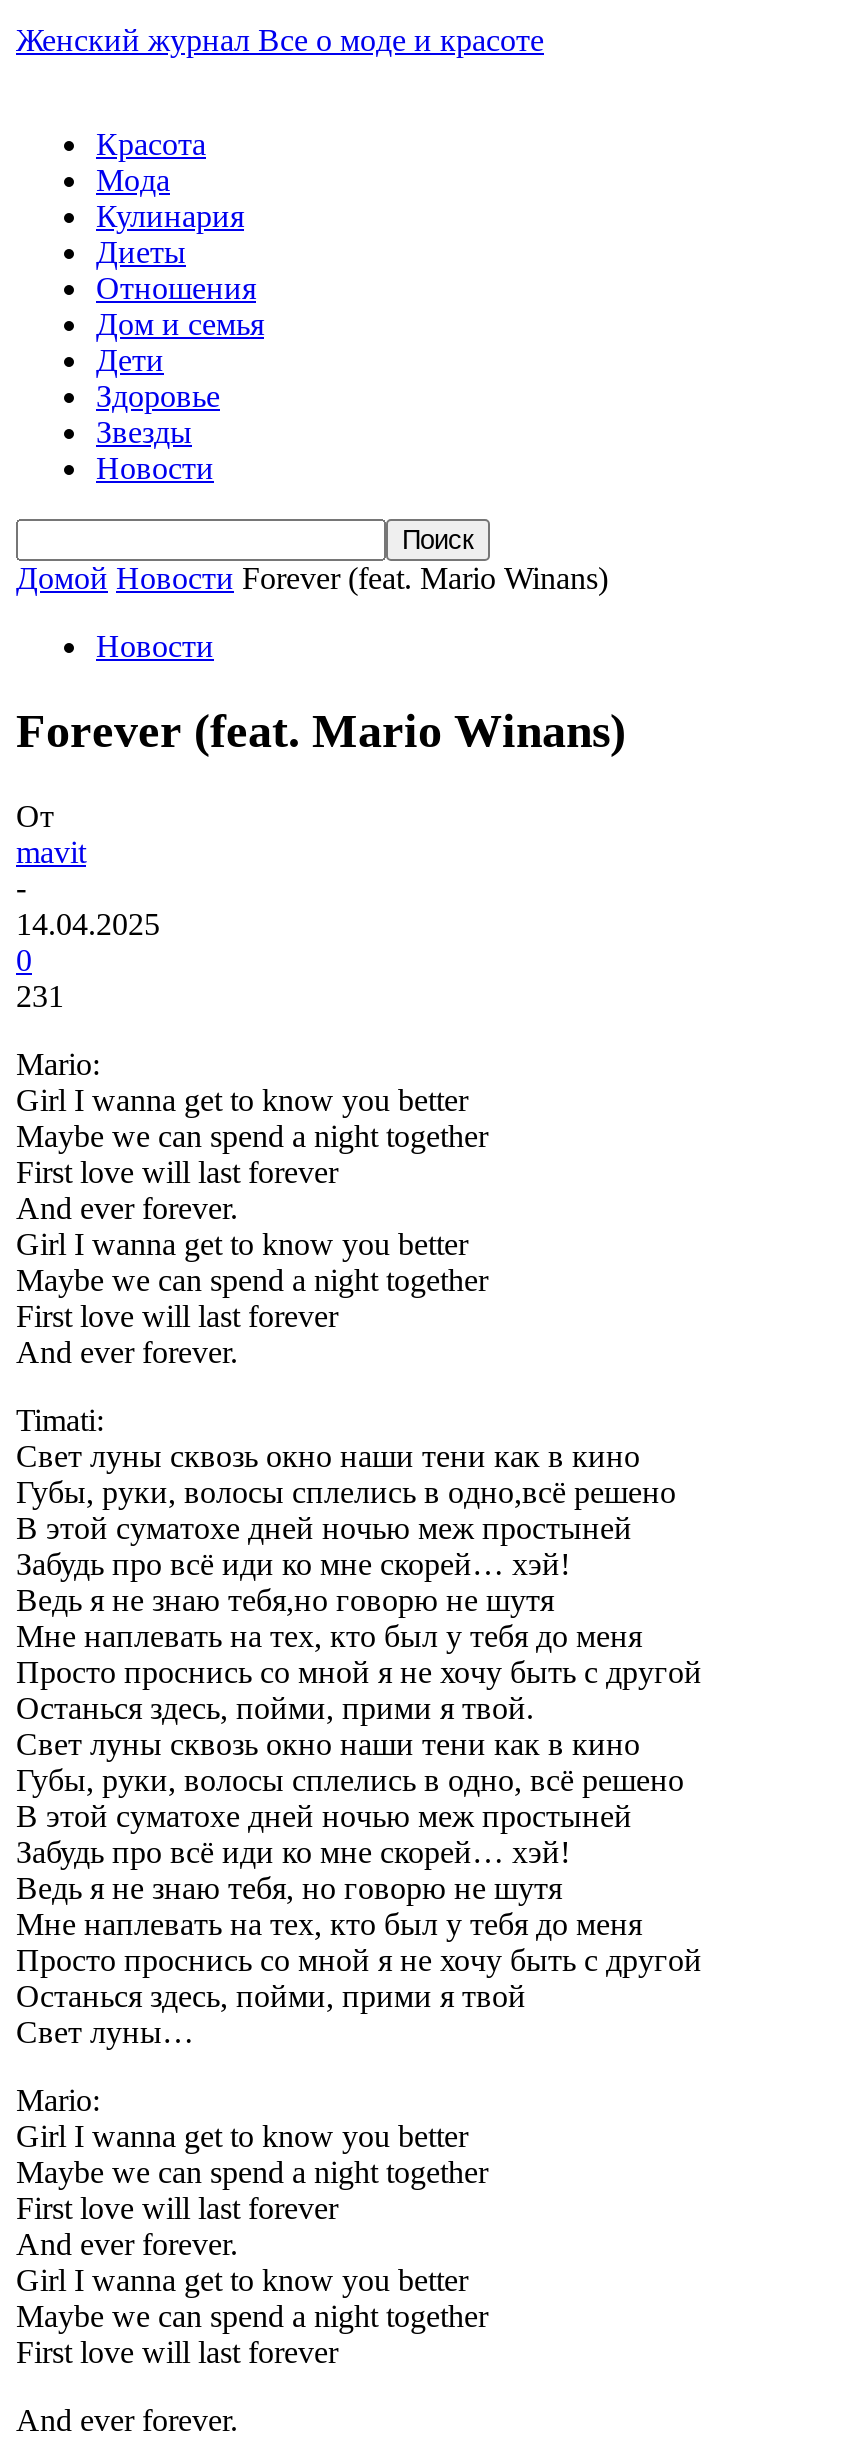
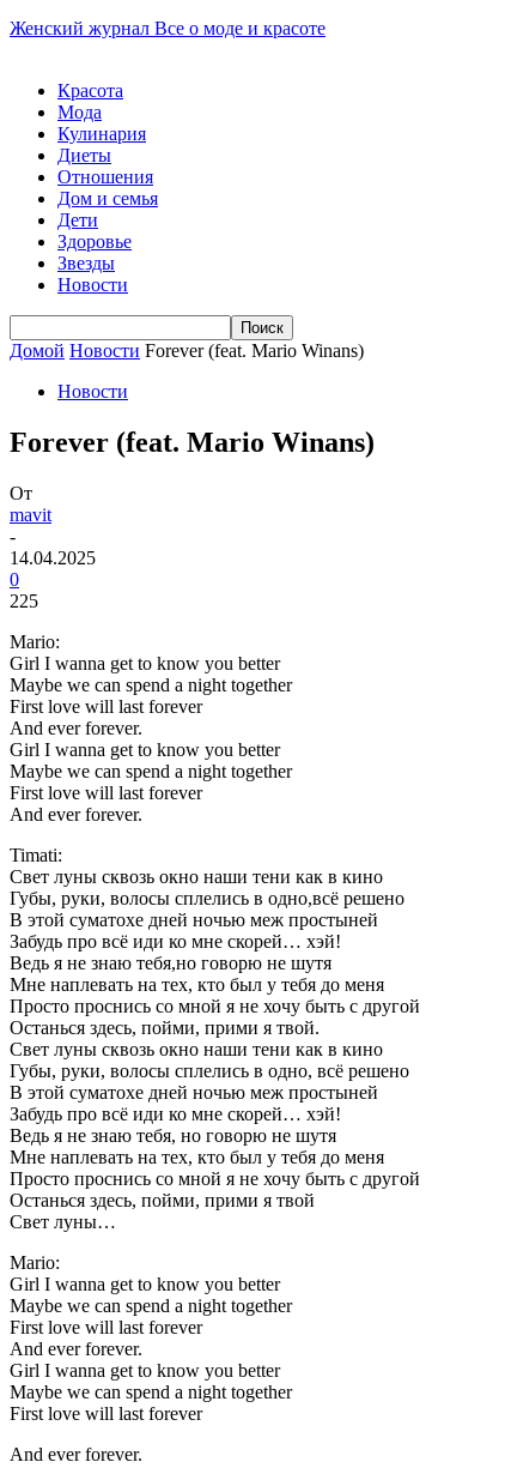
- 231
+ 225
